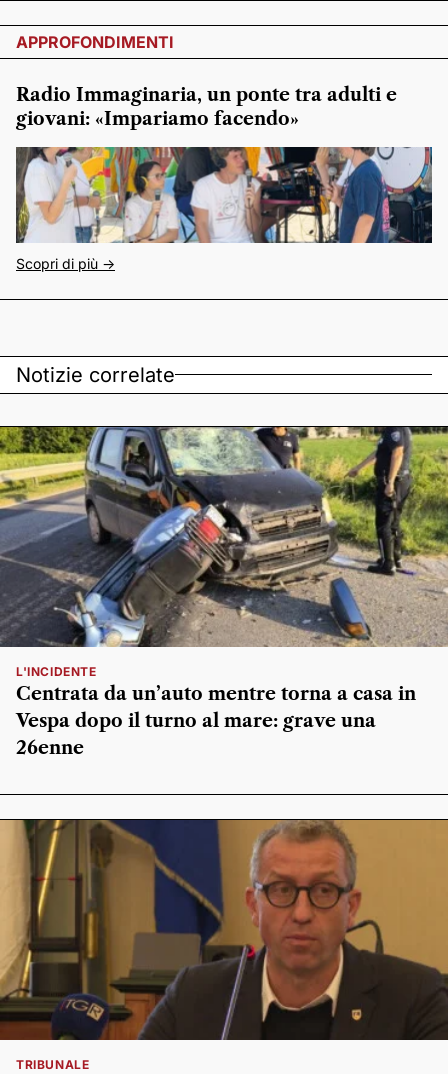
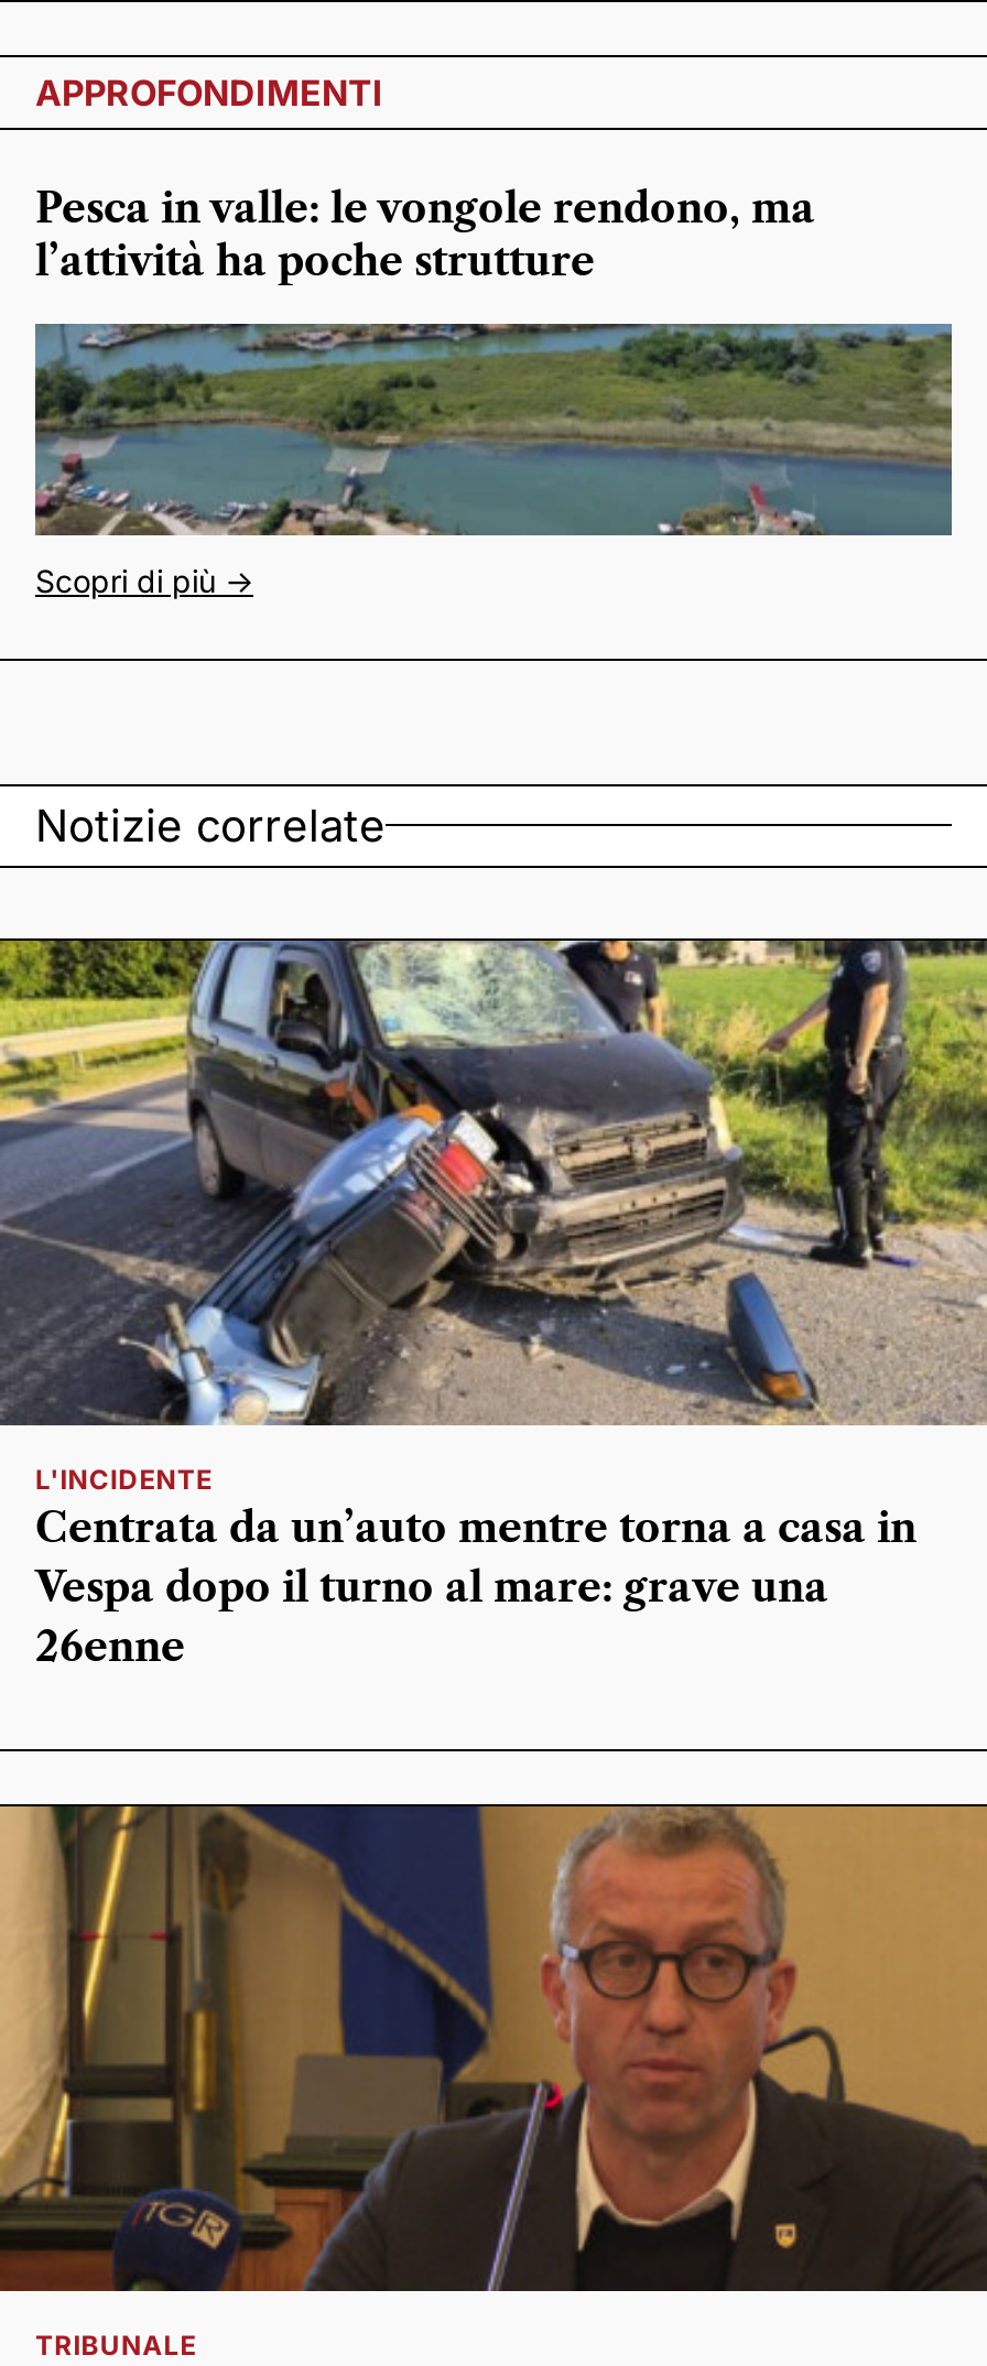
- Radio Immaginaria, un ponte tra adulti e
- giovani: «Impariamo facendo»
+ Pesca in valle: le vongole rendono, ma
+ l’attività ha poche strutture

- [image]
+ [image]
